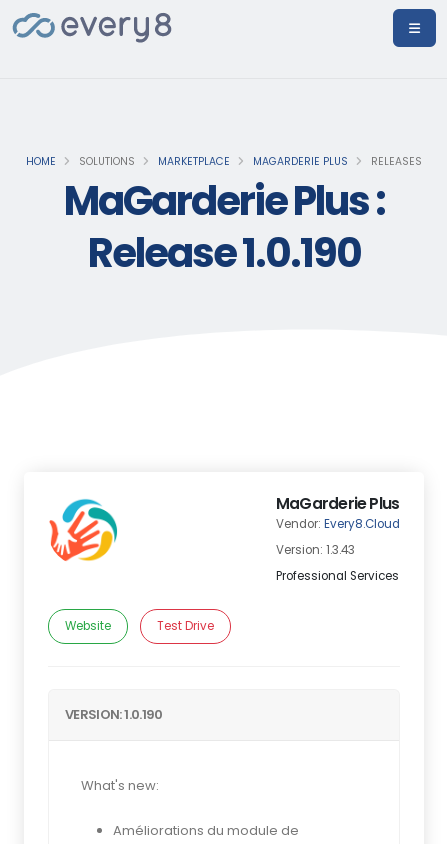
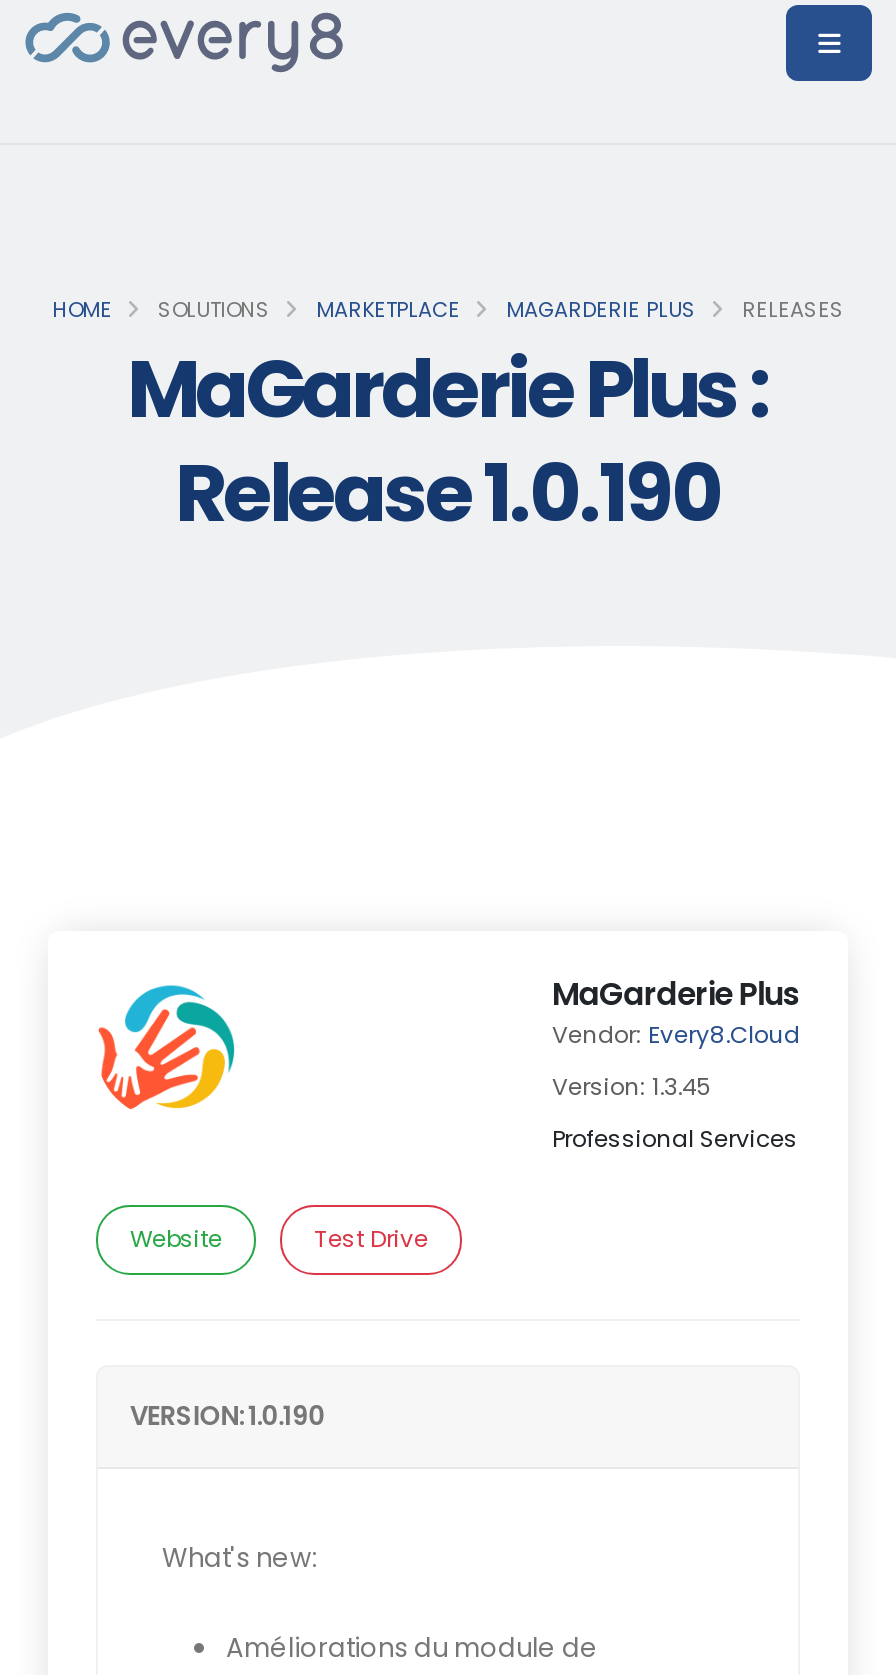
- Version: 1.3.43
+ Version: 1.3.45
